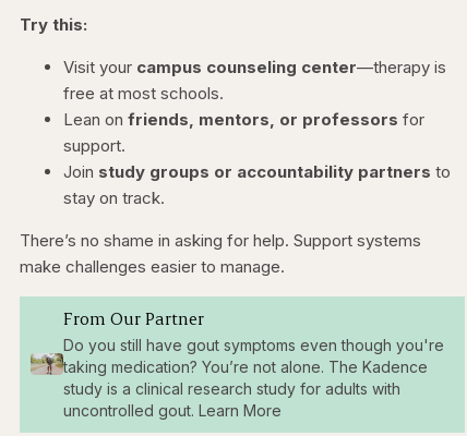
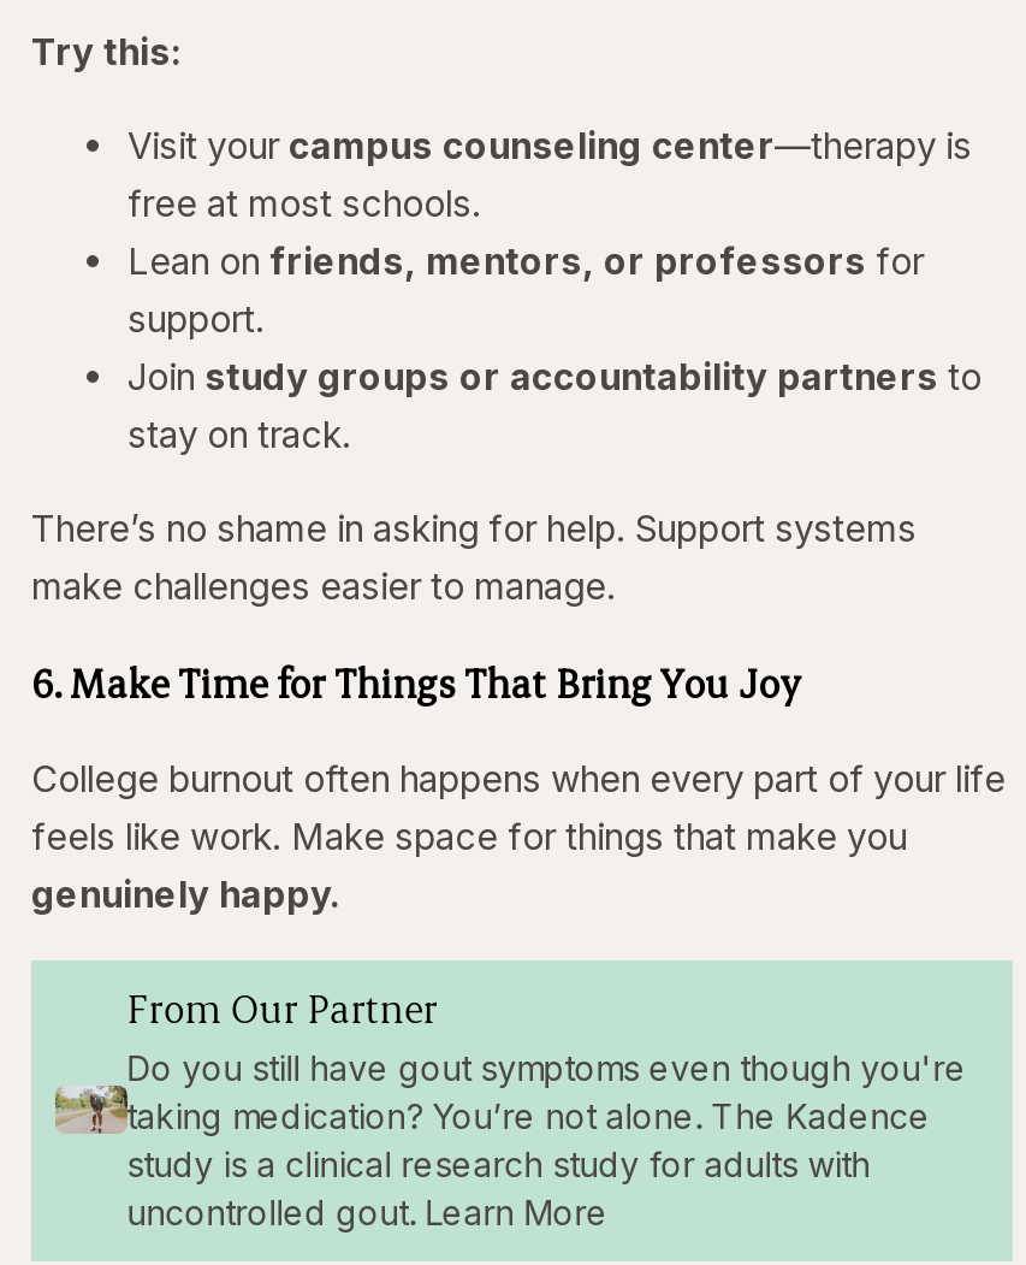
+ 6. Make Time for Things That Bring You Joy
+ College burnout often happens when every part of your life
+ feels like work. Make space for things that make you
+ genuinely happy.
